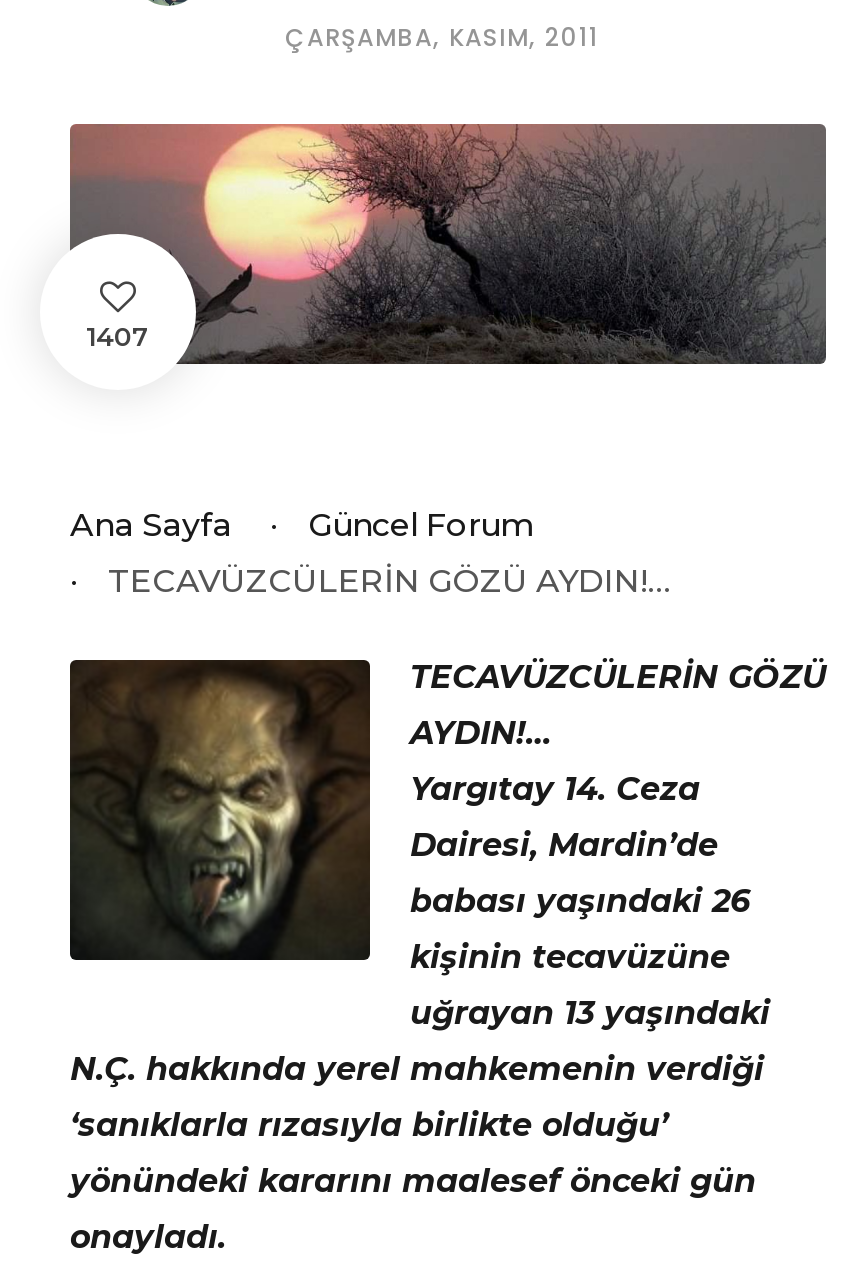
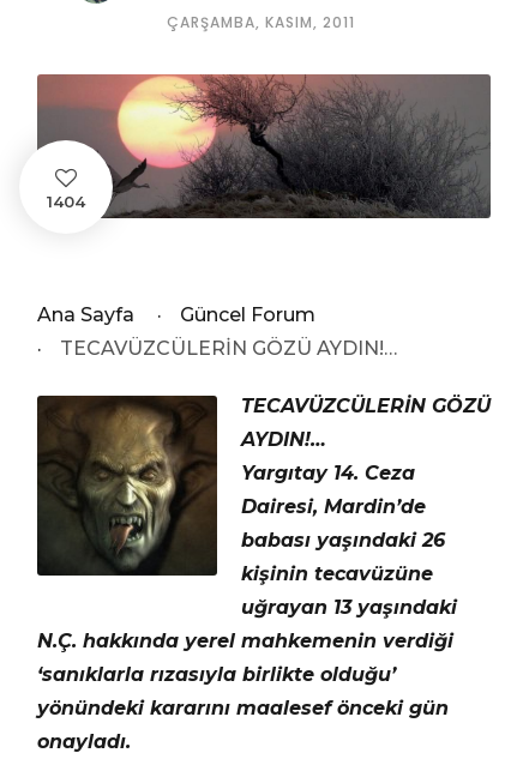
- 1407
+ 1404
